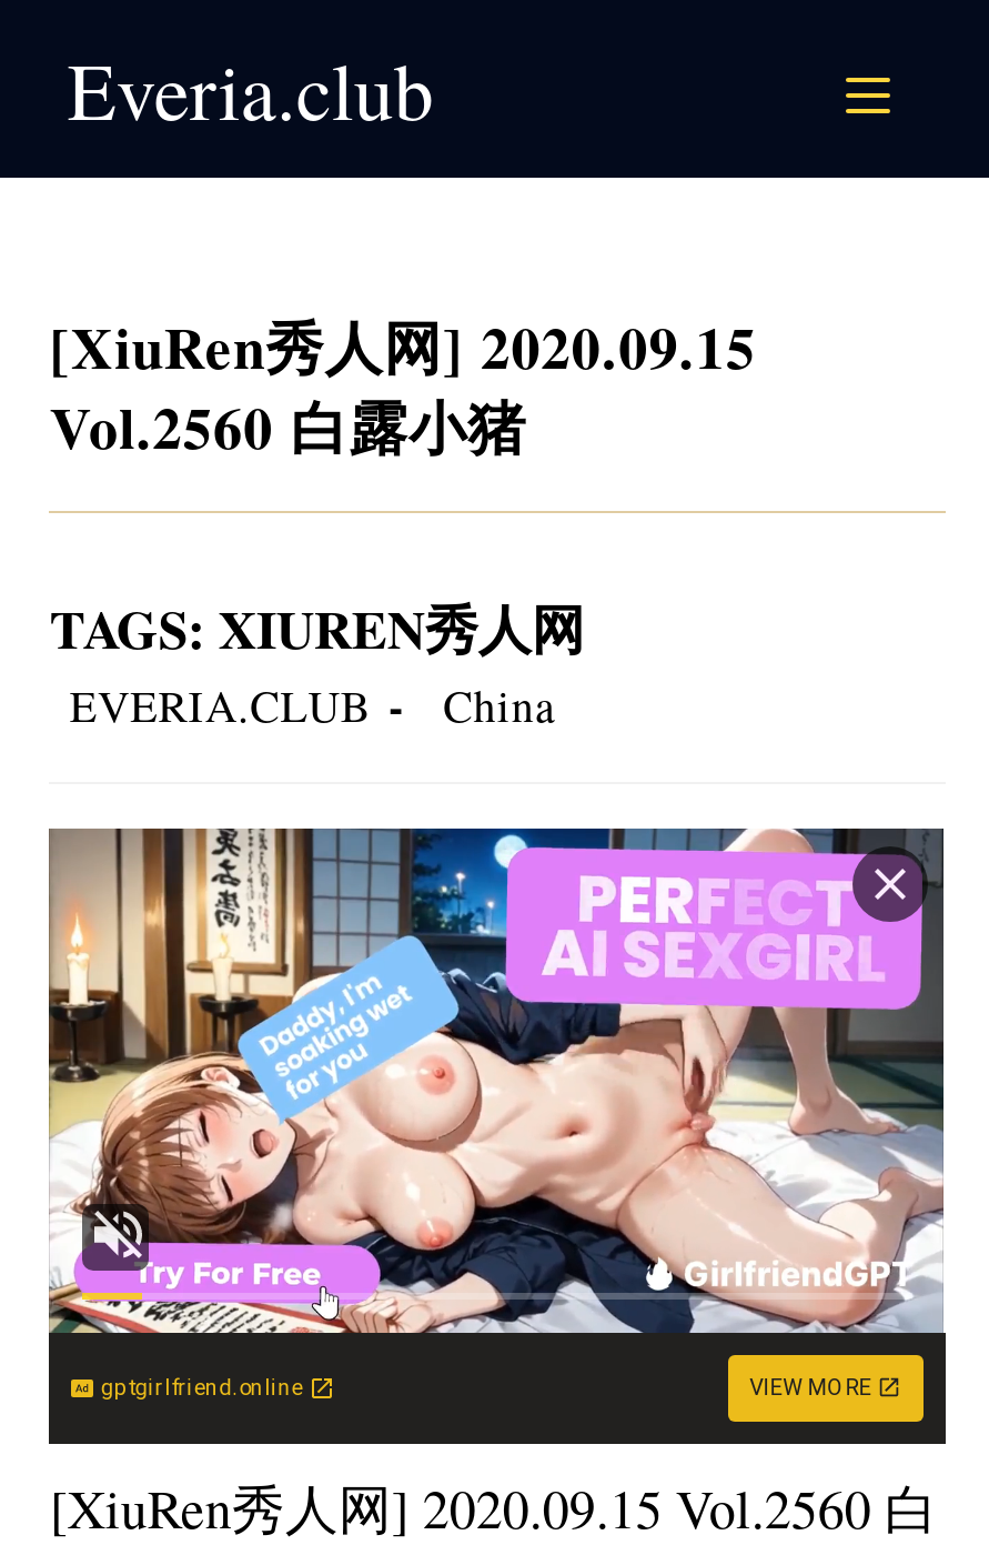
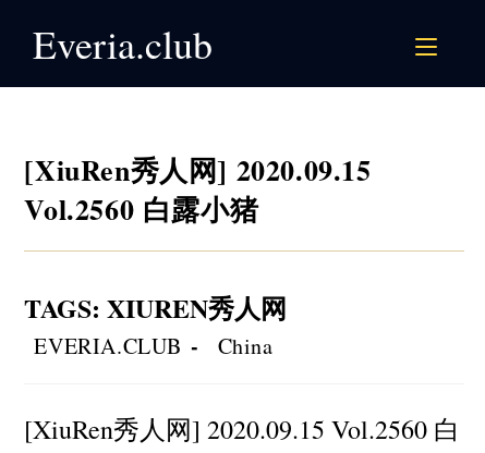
- [image]
- gptgirlfriend.online
- VIEW MORE
